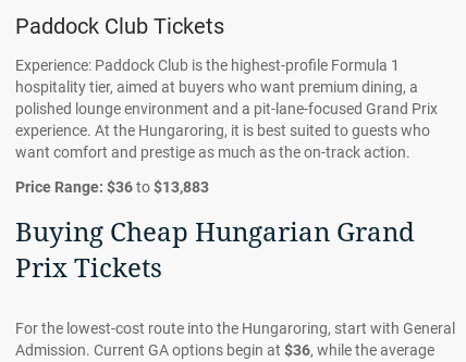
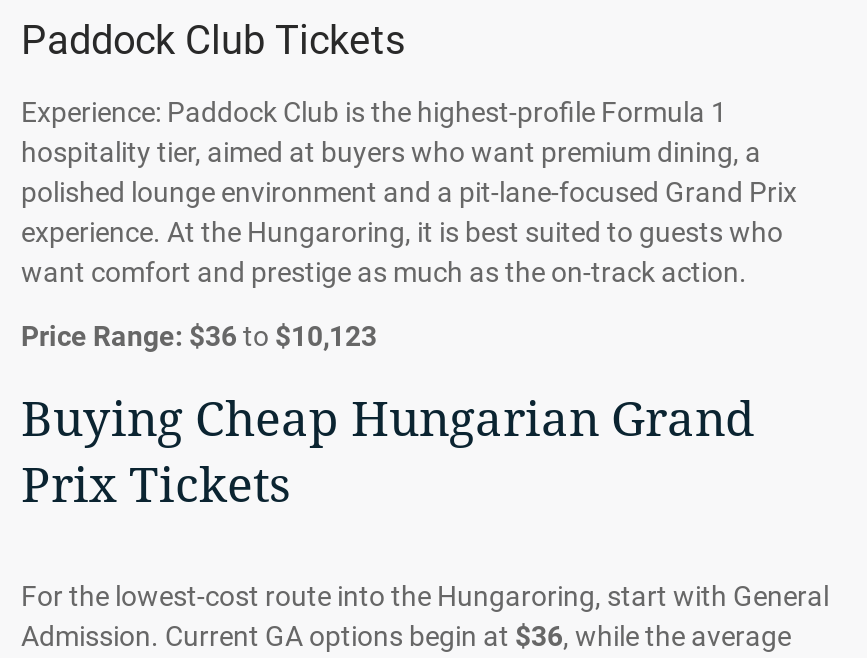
- Price Range: $36 to $13,883
+ Price Range: $36 to $10,123
